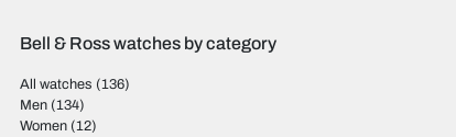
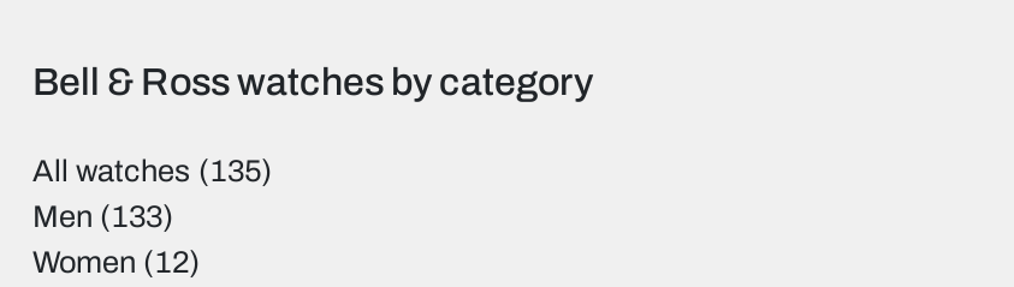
- All watches (136)
+ All watches (135)

- Men (134)
+ Men (133)
